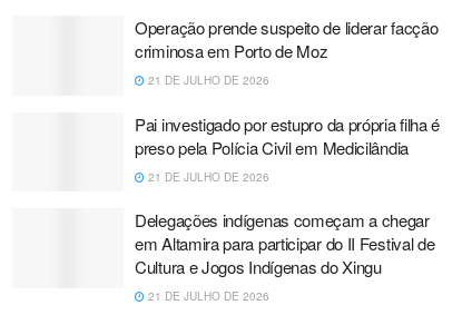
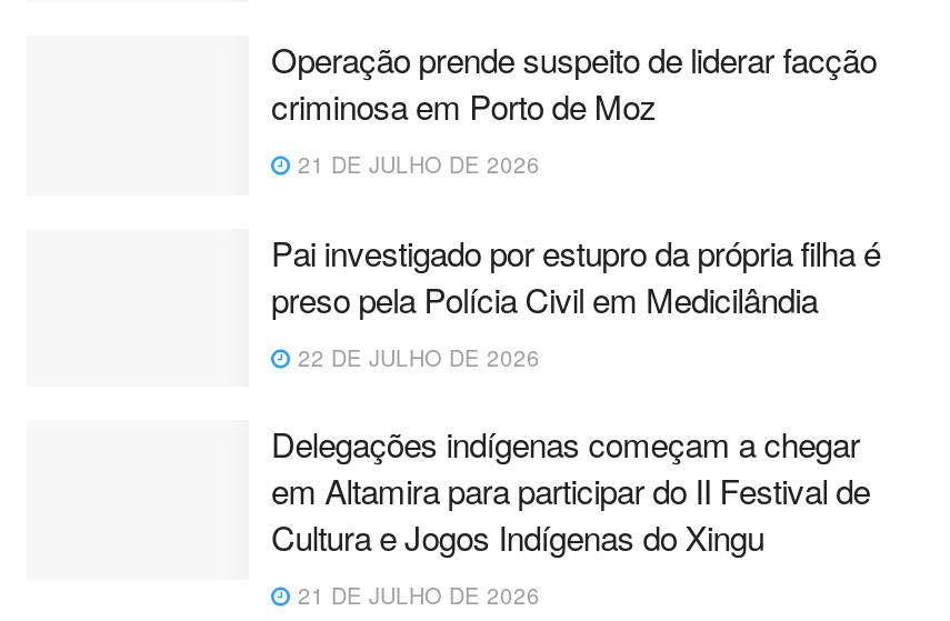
- 21 DE JULHO DE 2026
+ 22 DE JULHO DE 2026
